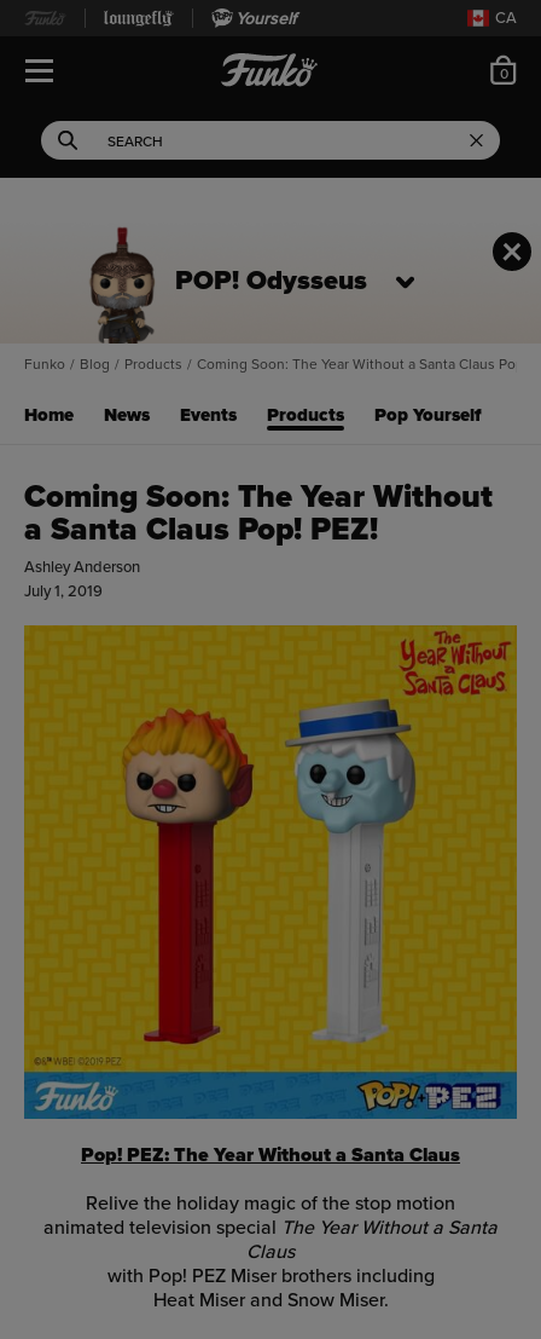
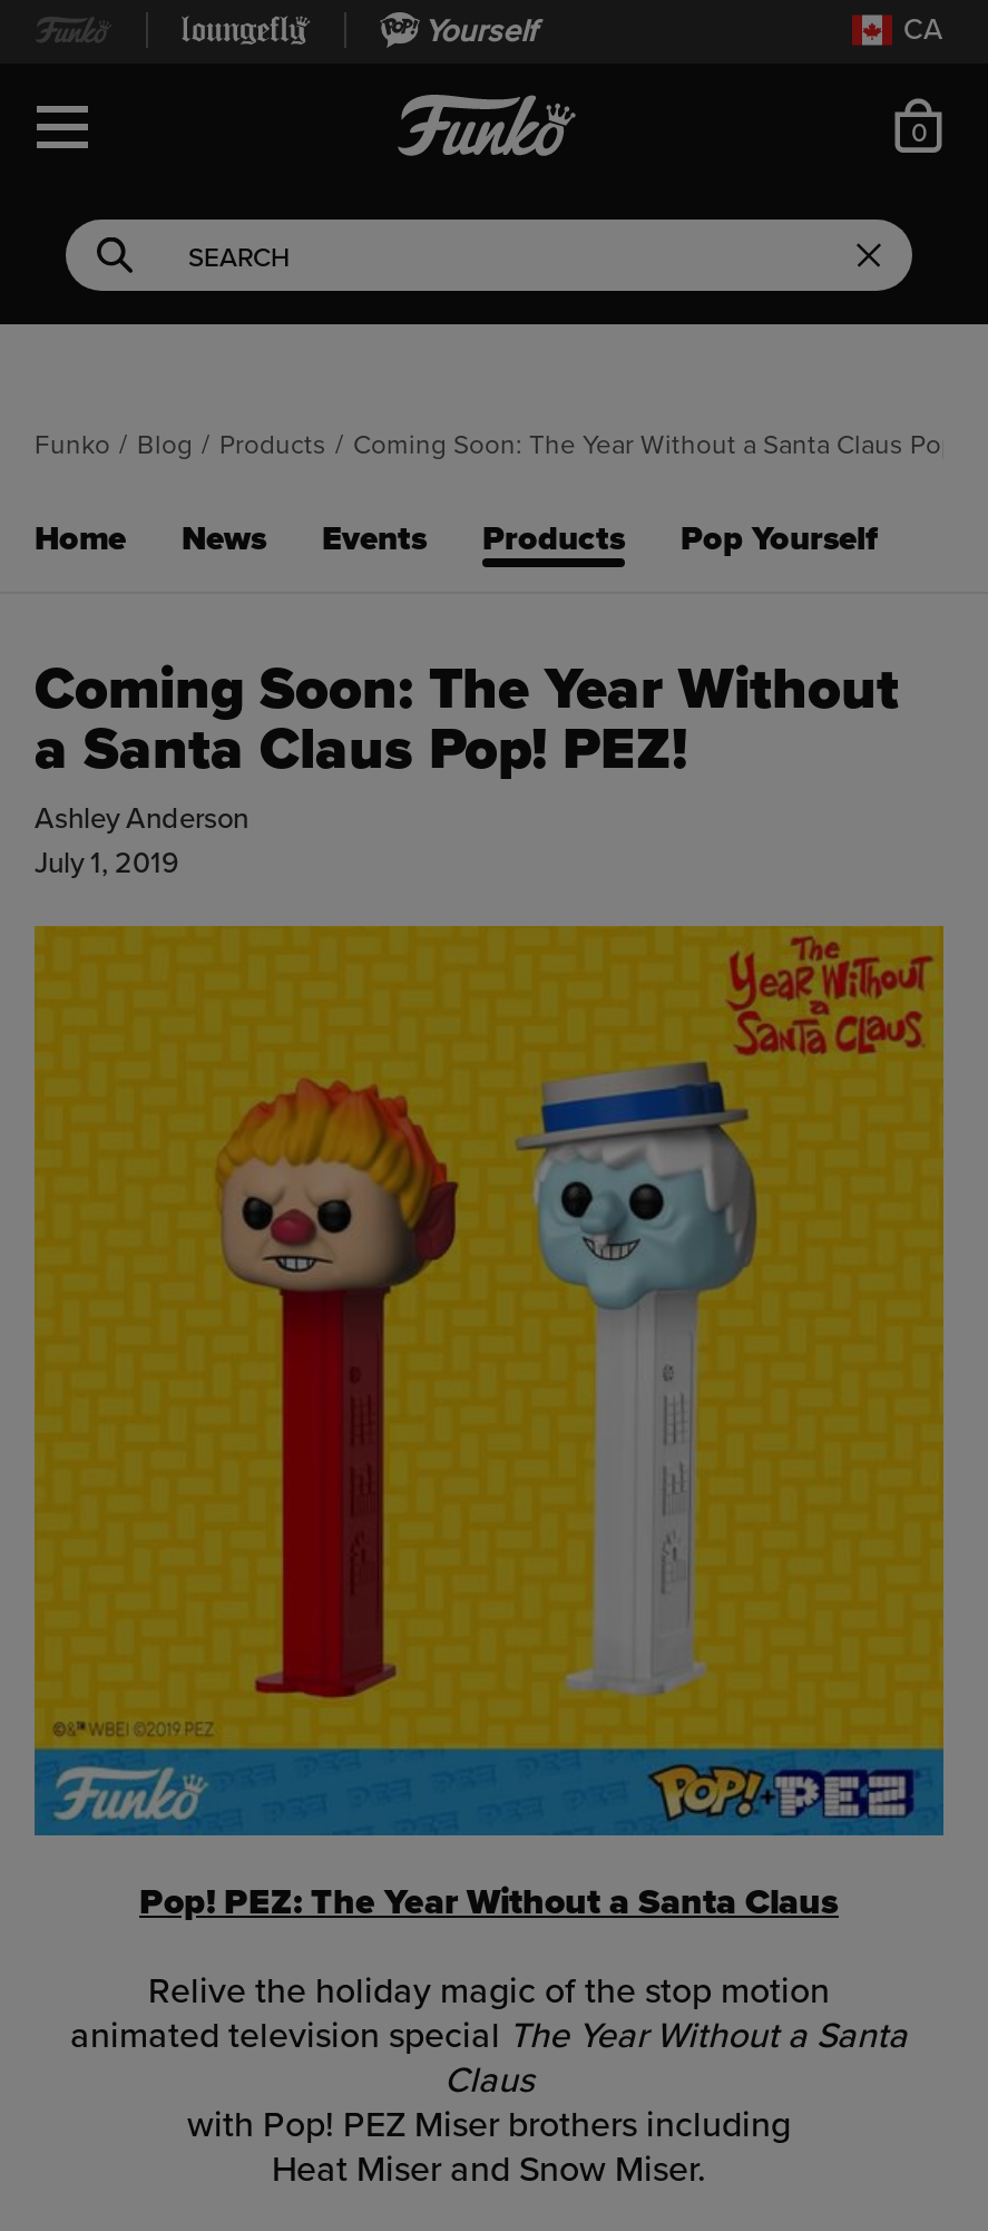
- [image]
- POP! Odysseus
